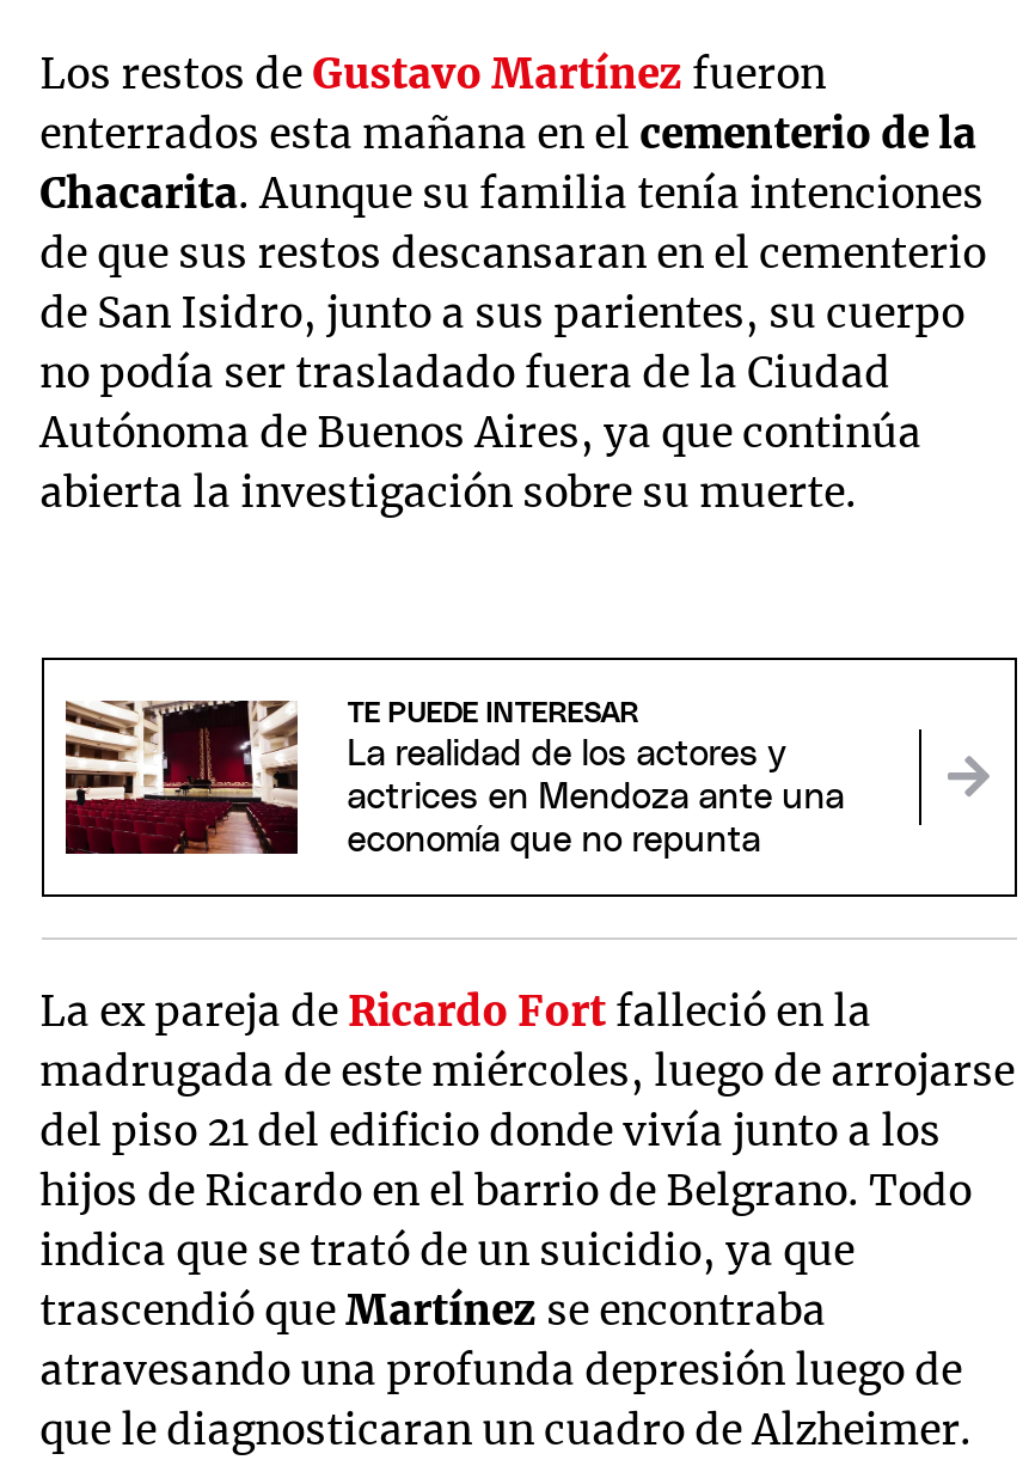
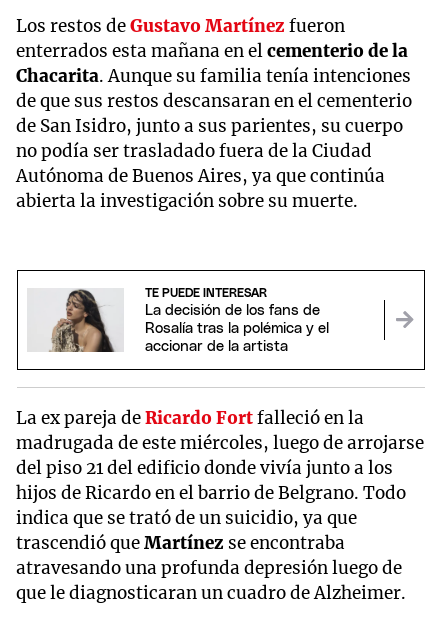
- [image]
- La realidad de los actores y
- actrices en Mendoza ante una
- economía que no repunta
+ [image]
+ La decisión de los fans de
+ Rosalía tras la polémica y el
+ accionar de la artista
